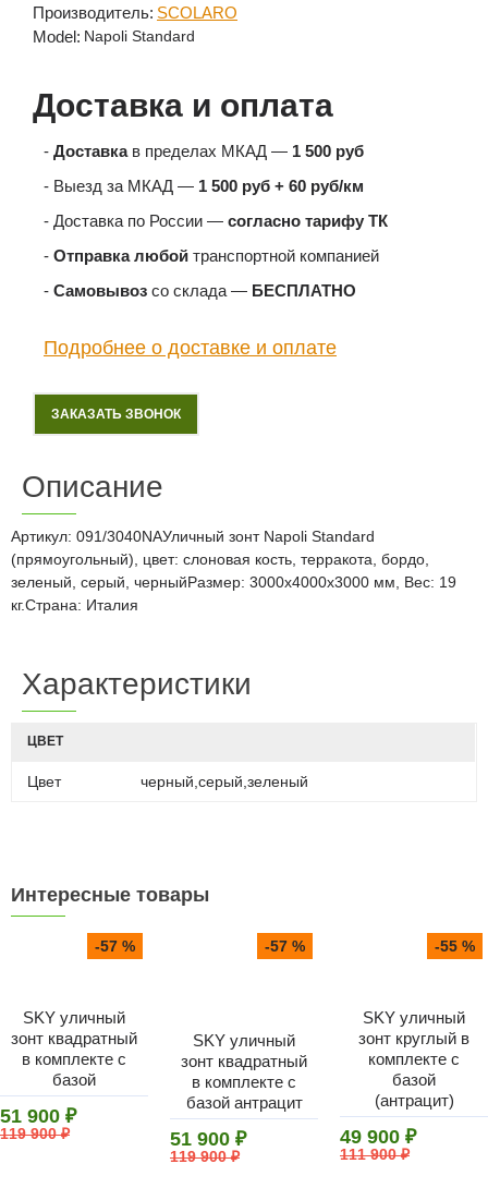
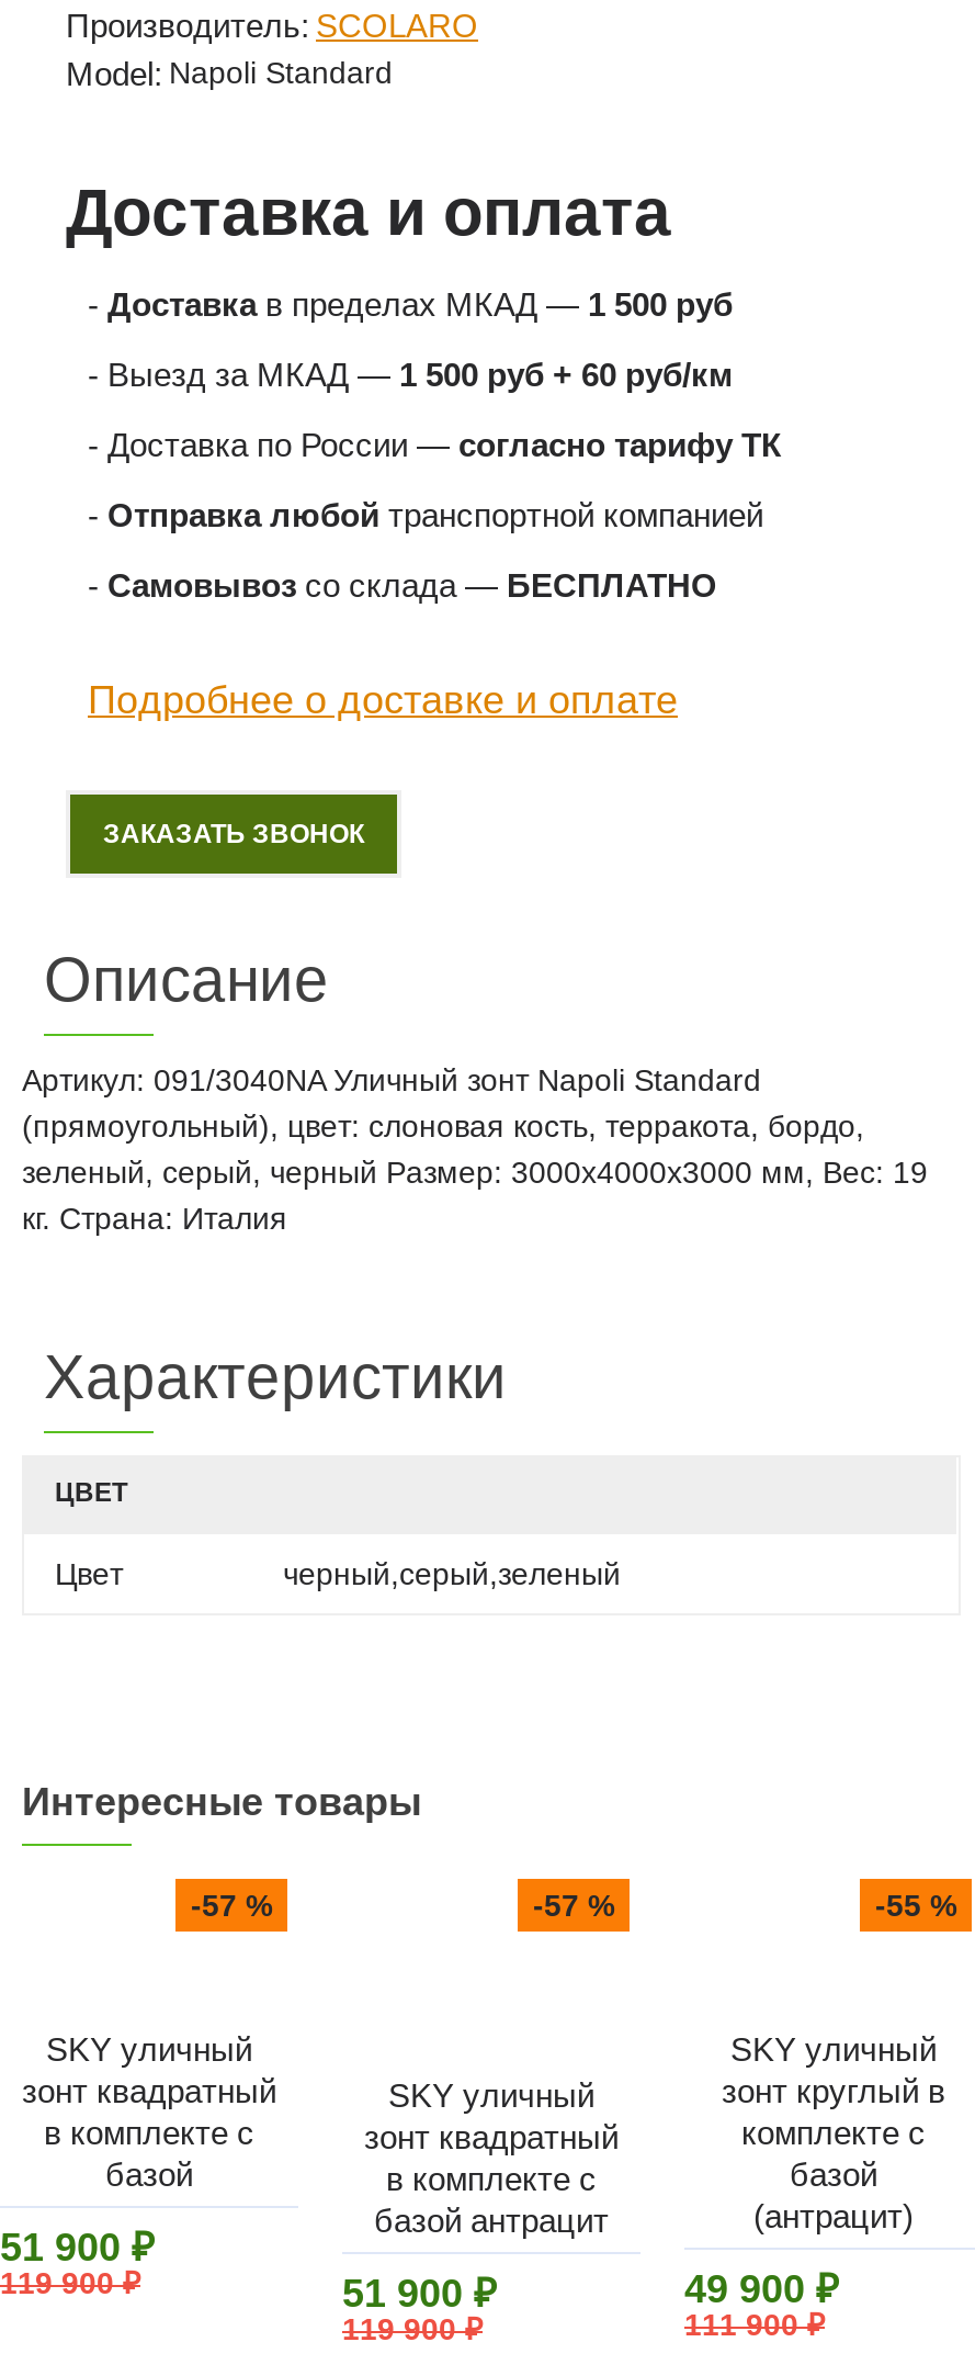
- Артикул: 091/3040NAУличный зонт Napoli Standard
+ Артикул: 091/3040NA Уличный зонт Napoli Standard
